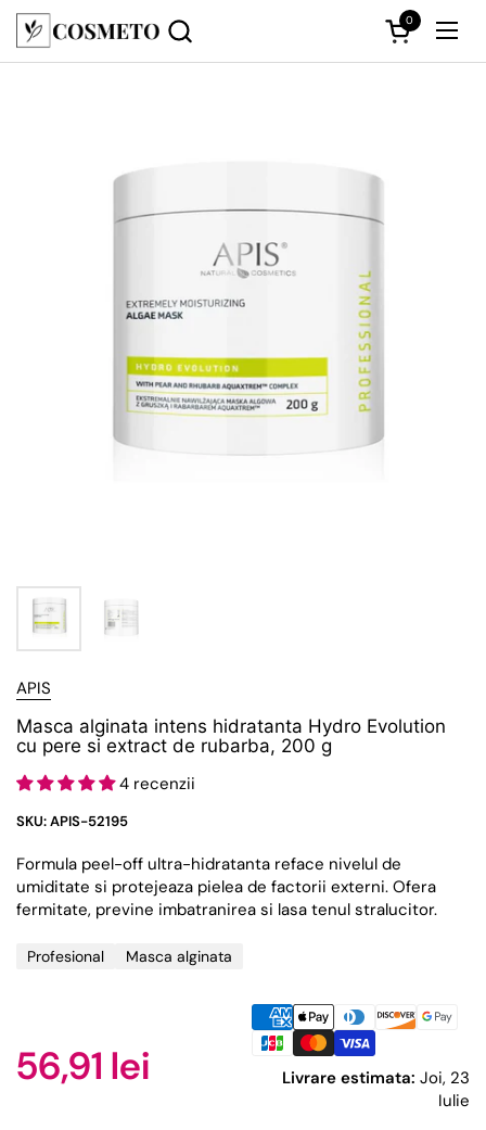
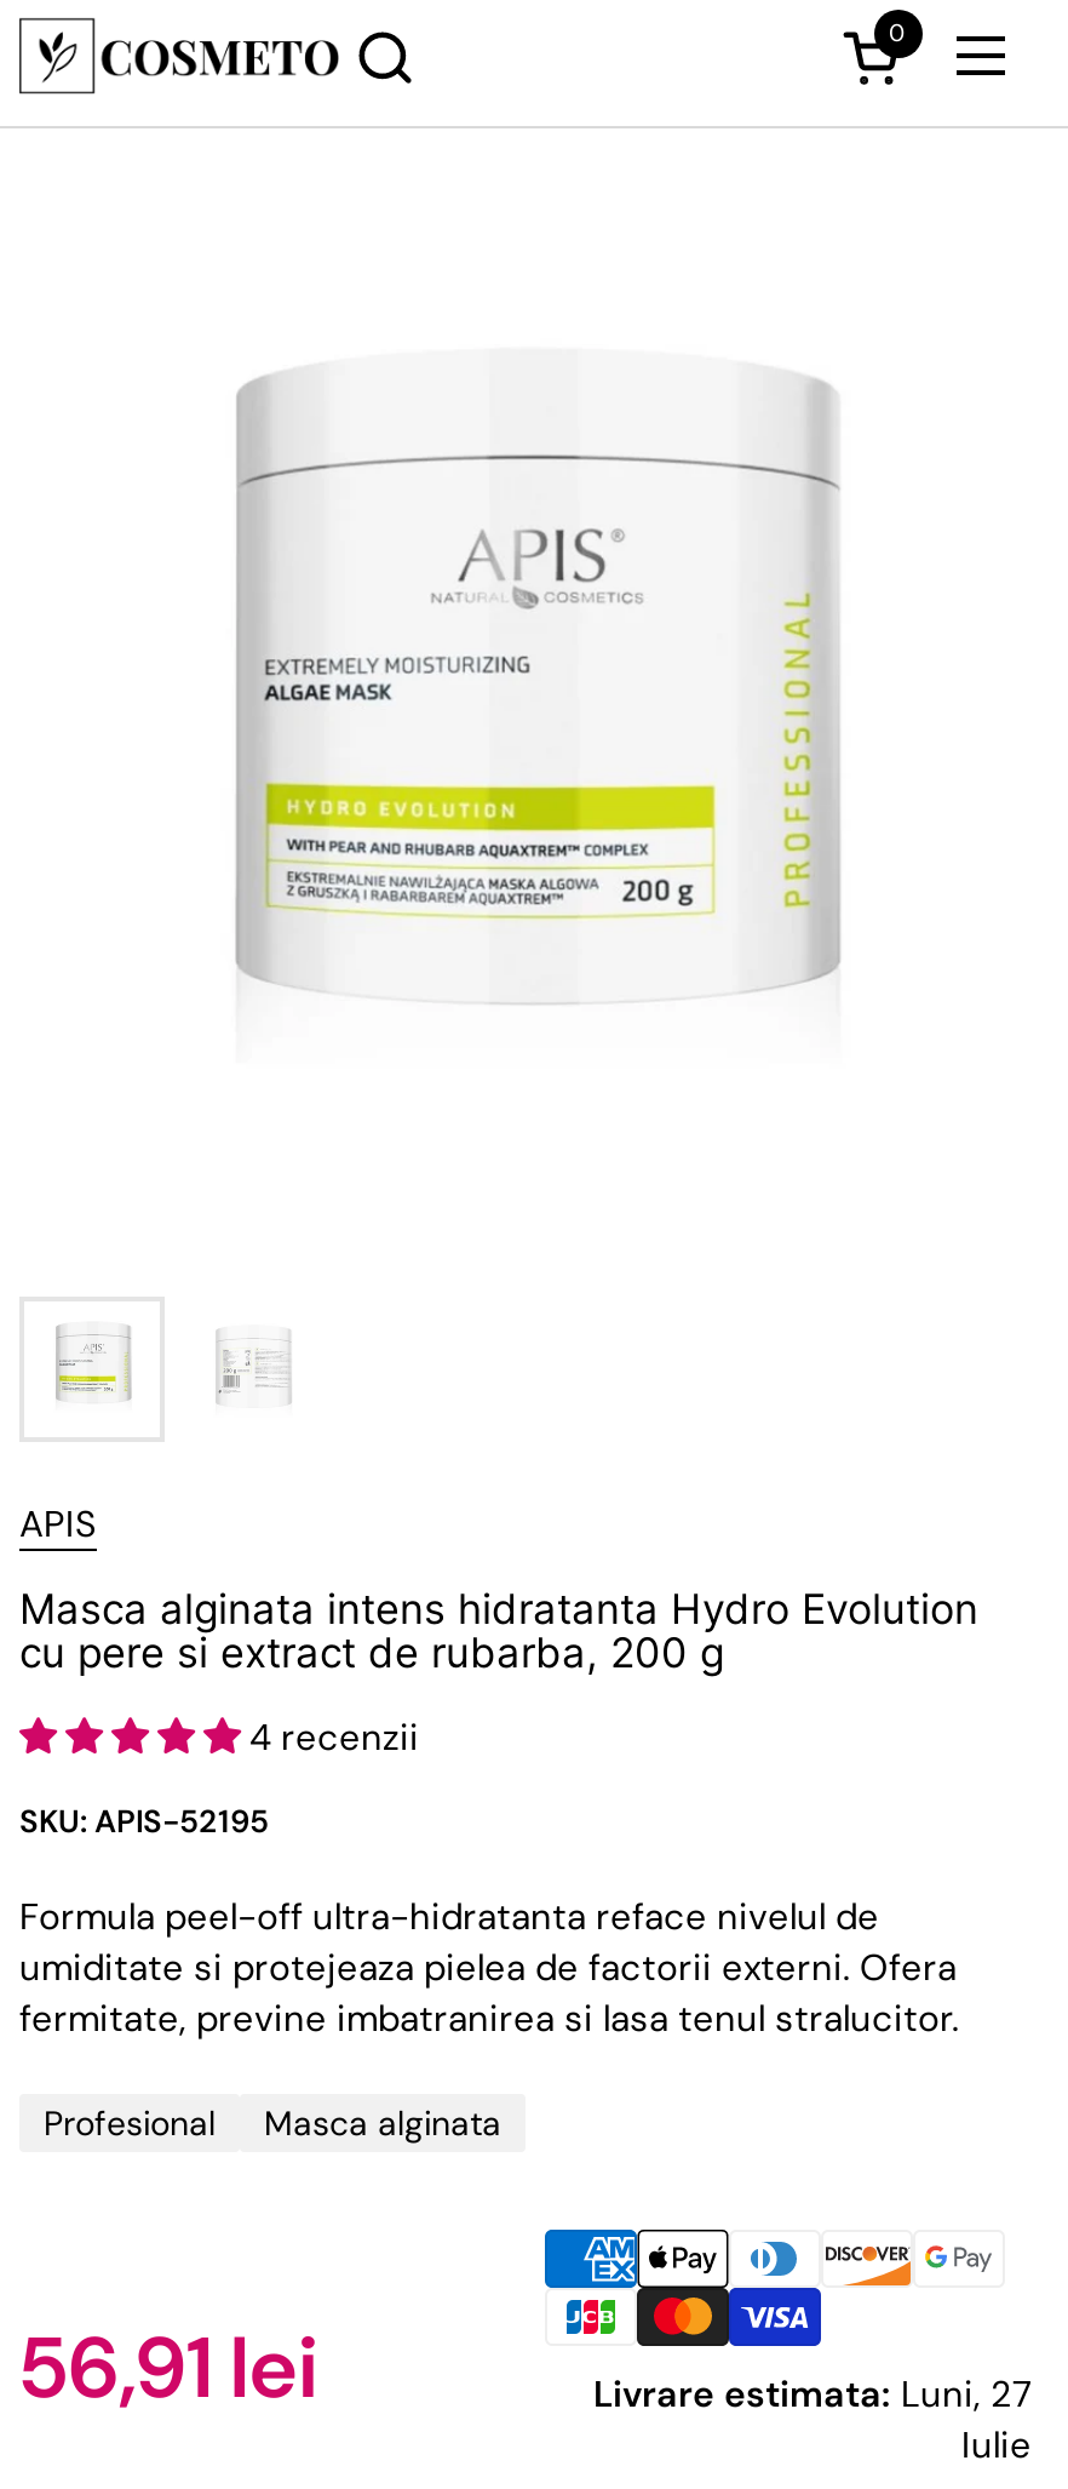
- Livrare estimata: Joi, 23
+ Livrare estimata: Luni, 27
